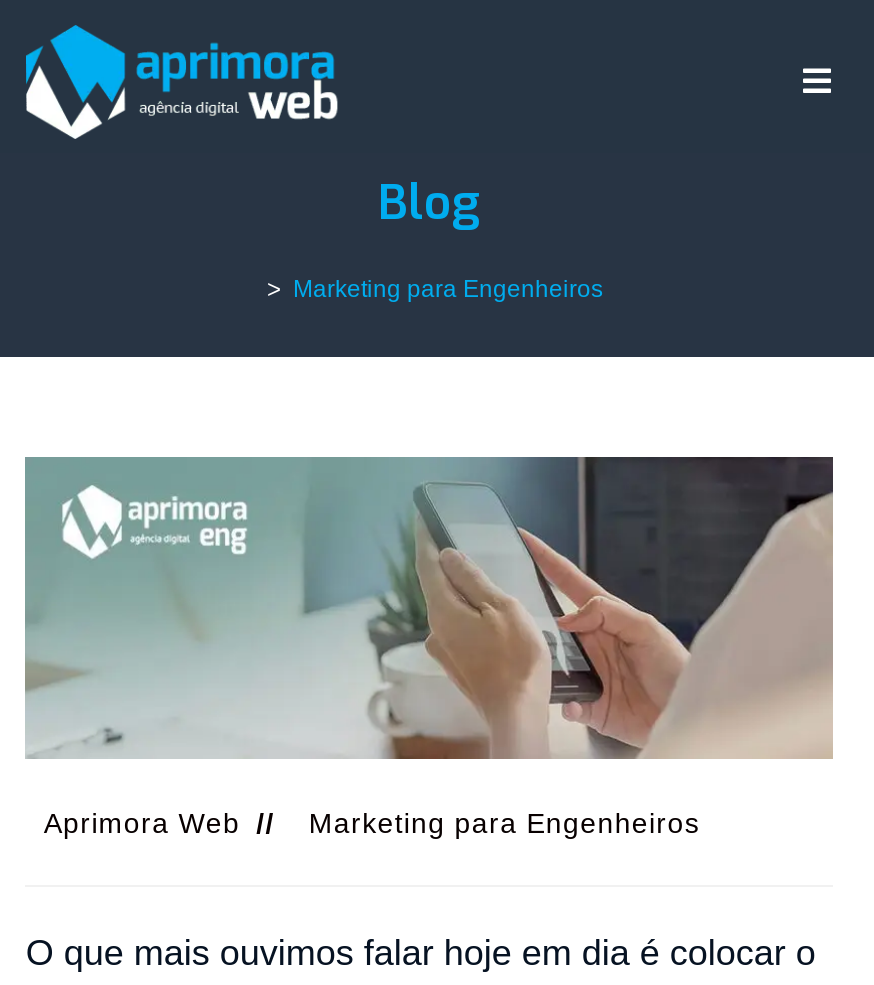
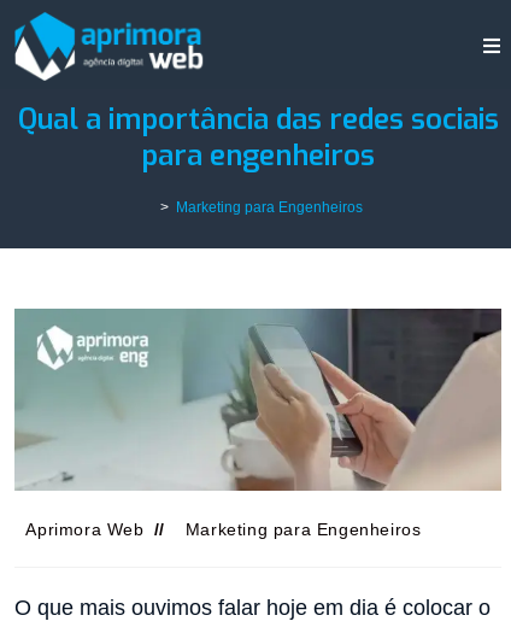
- Blog
+ Qual a importância das redes sociais
+ para engenheiros
